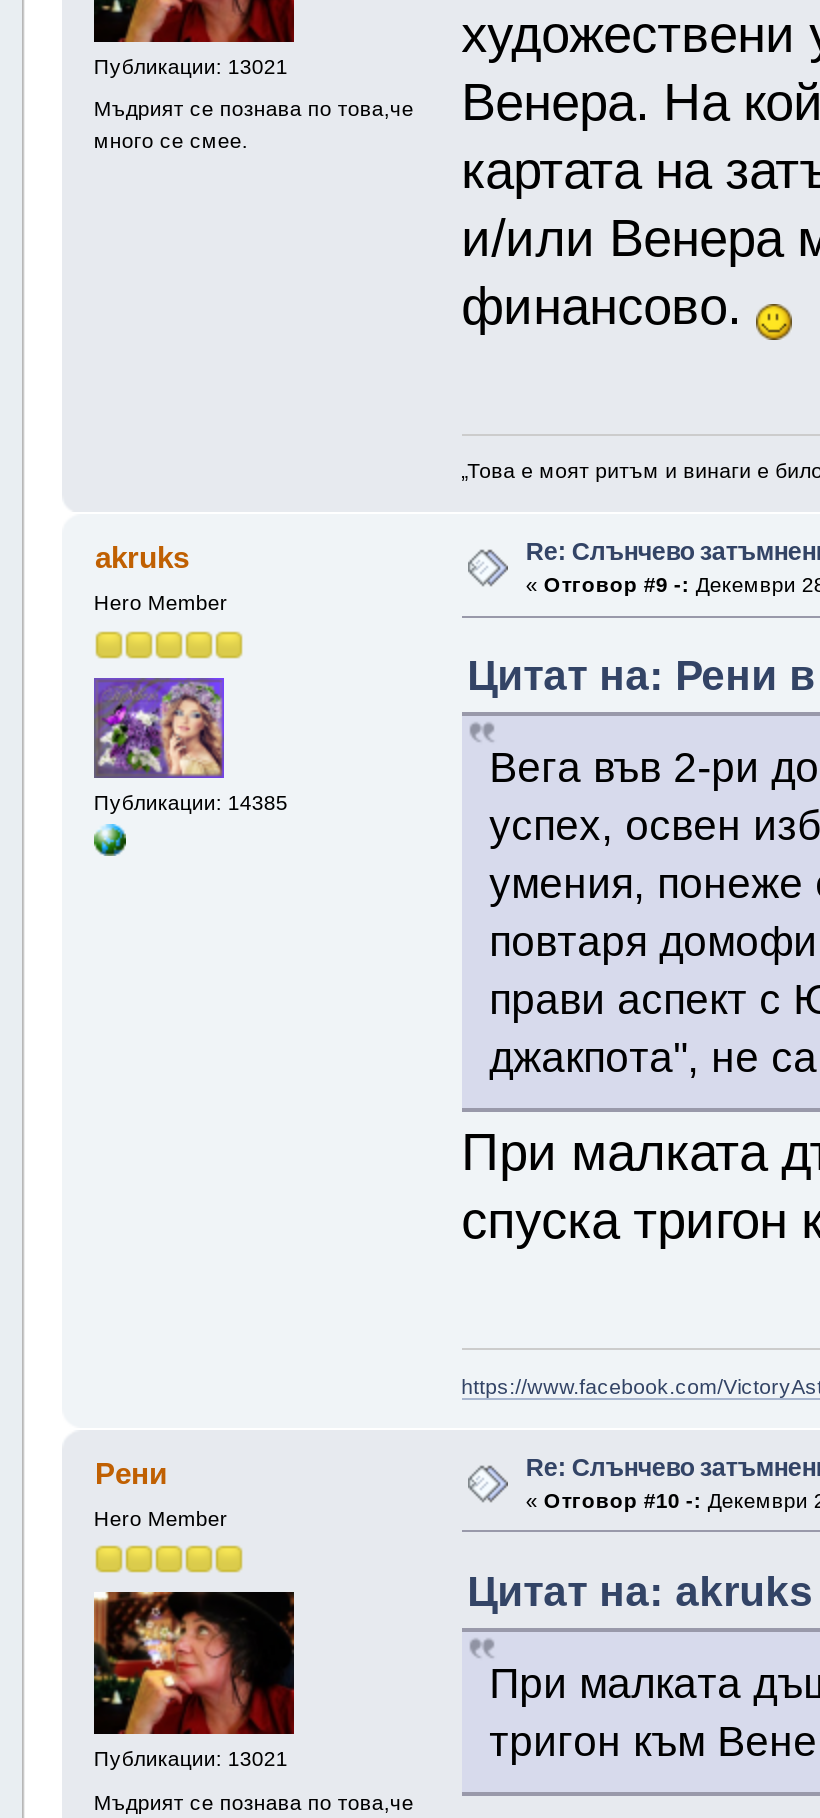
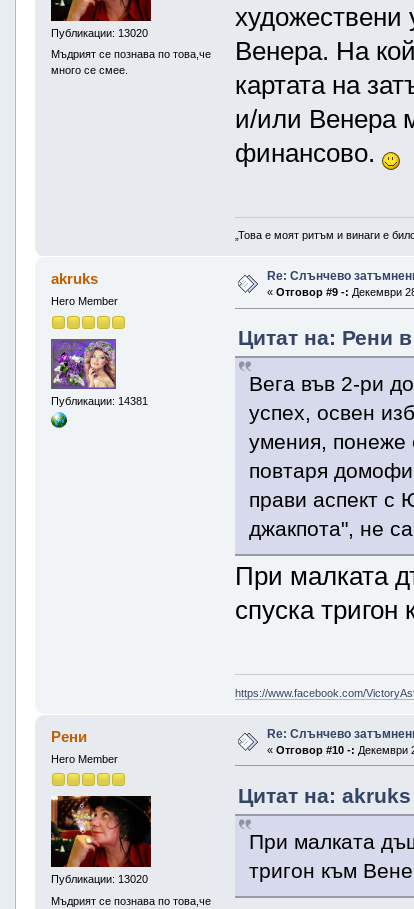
- Публикации: 13021
+ Публикации: 13020

- Публикации: 14385
+ Публикации: 14381

- Публикации: 13021
+ Публикации: 13020
